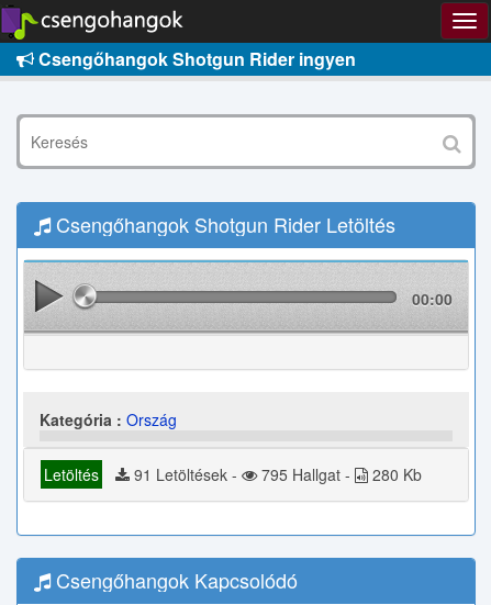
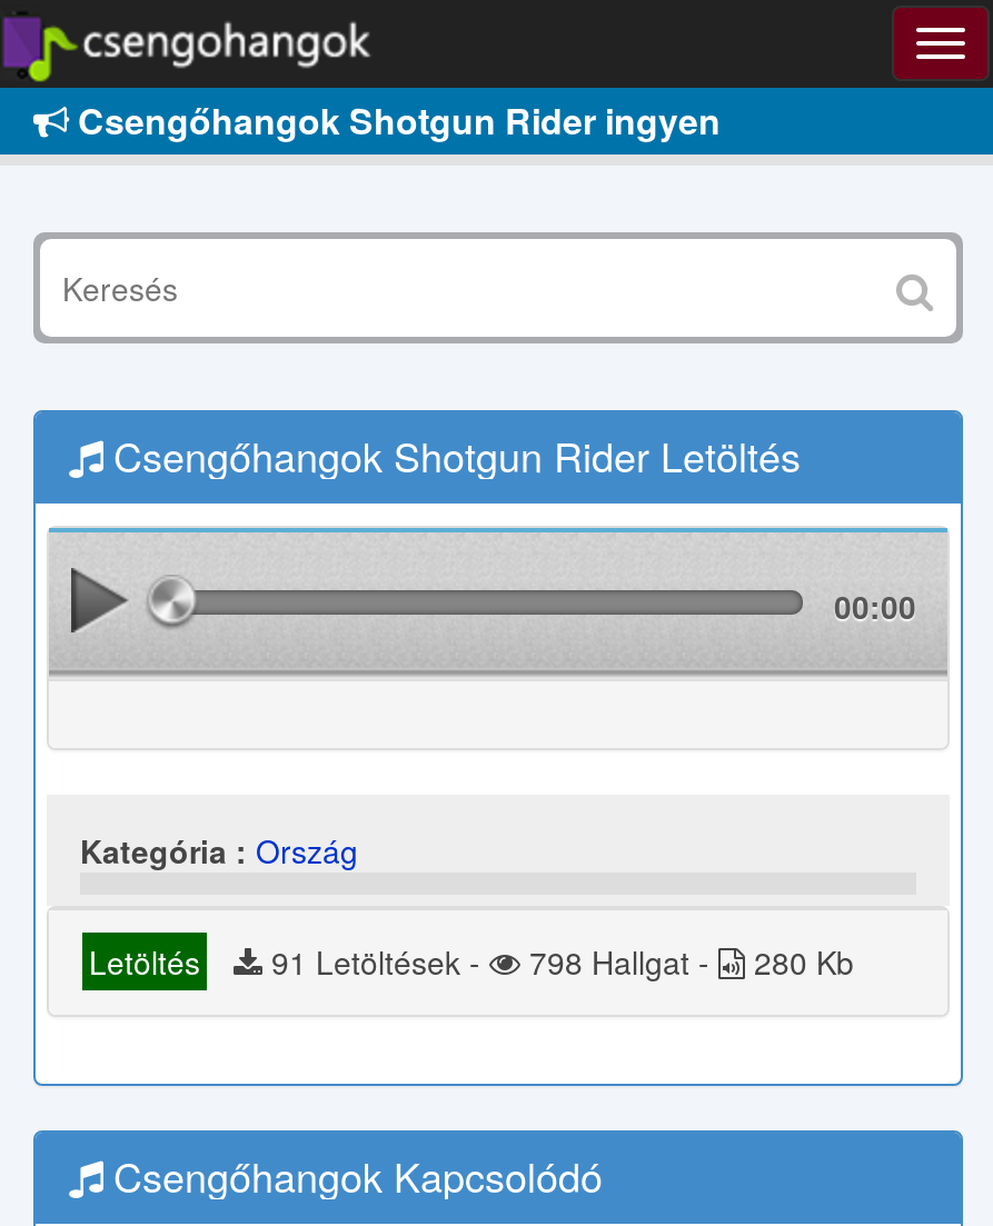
- Letöltés 91 Letöltések - 795 Hallgat - 280 Kb
+ Letöltés 91 Letöltések - 798 Hallgat - 280 Kb
